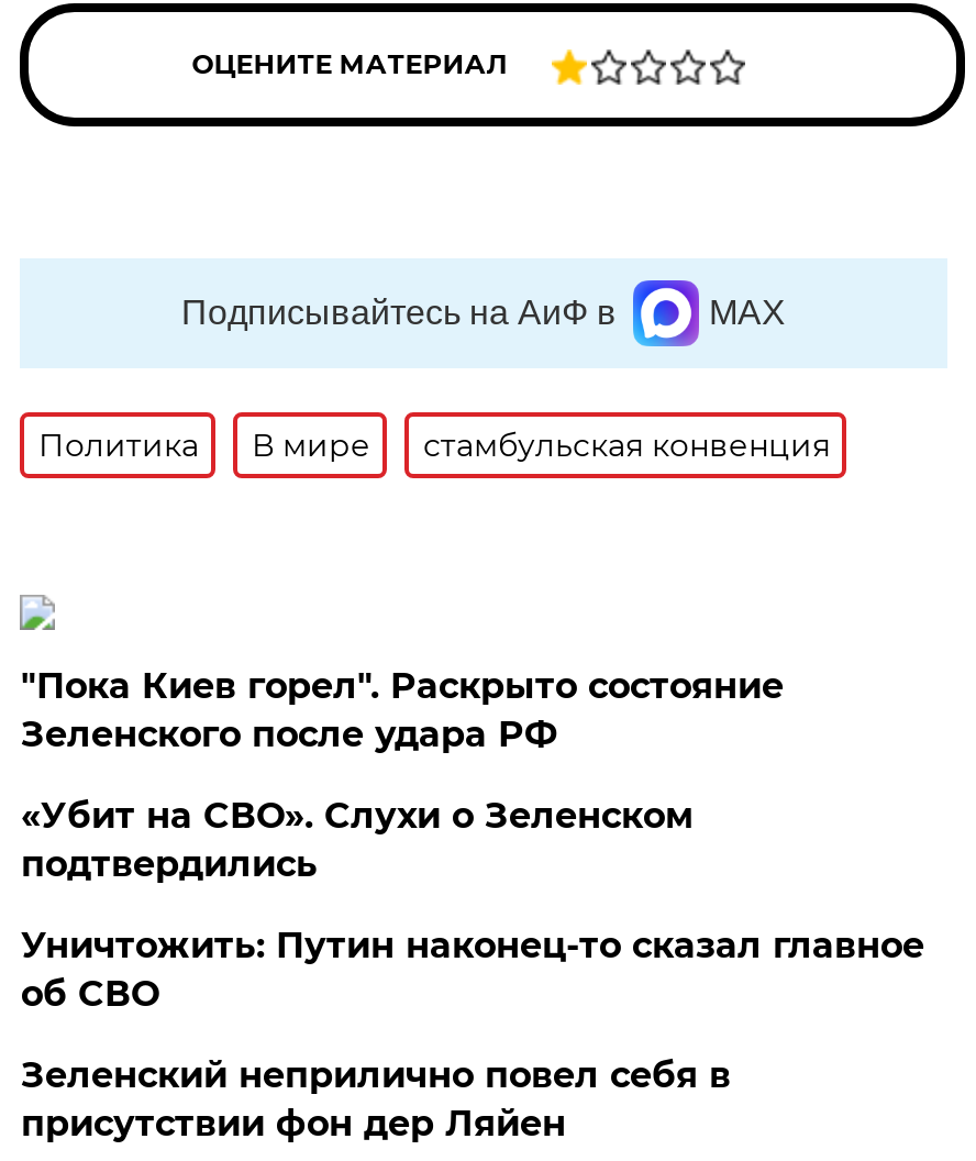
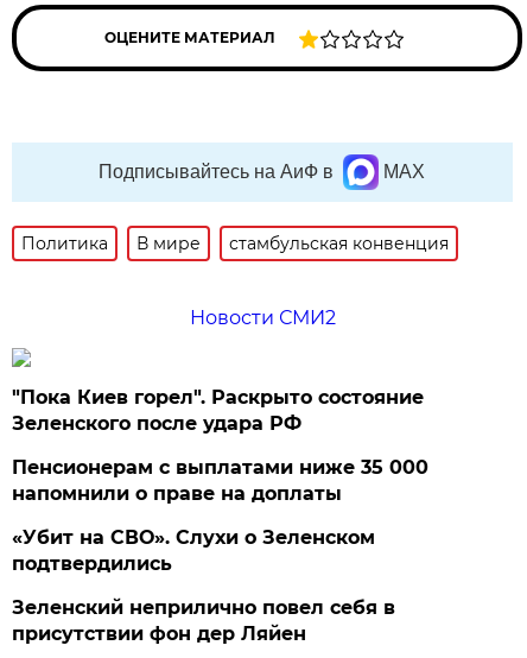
+ Новости СМИ2

+ Пенсионерам с выплатами ниже 35 000
+ напомнили о праве на доплаты

moved down: «Убит на СВО». Слухи о Зеленском | подтвердились

- Уничтожить: Путин наконец-то сказал главное
- об СВО
